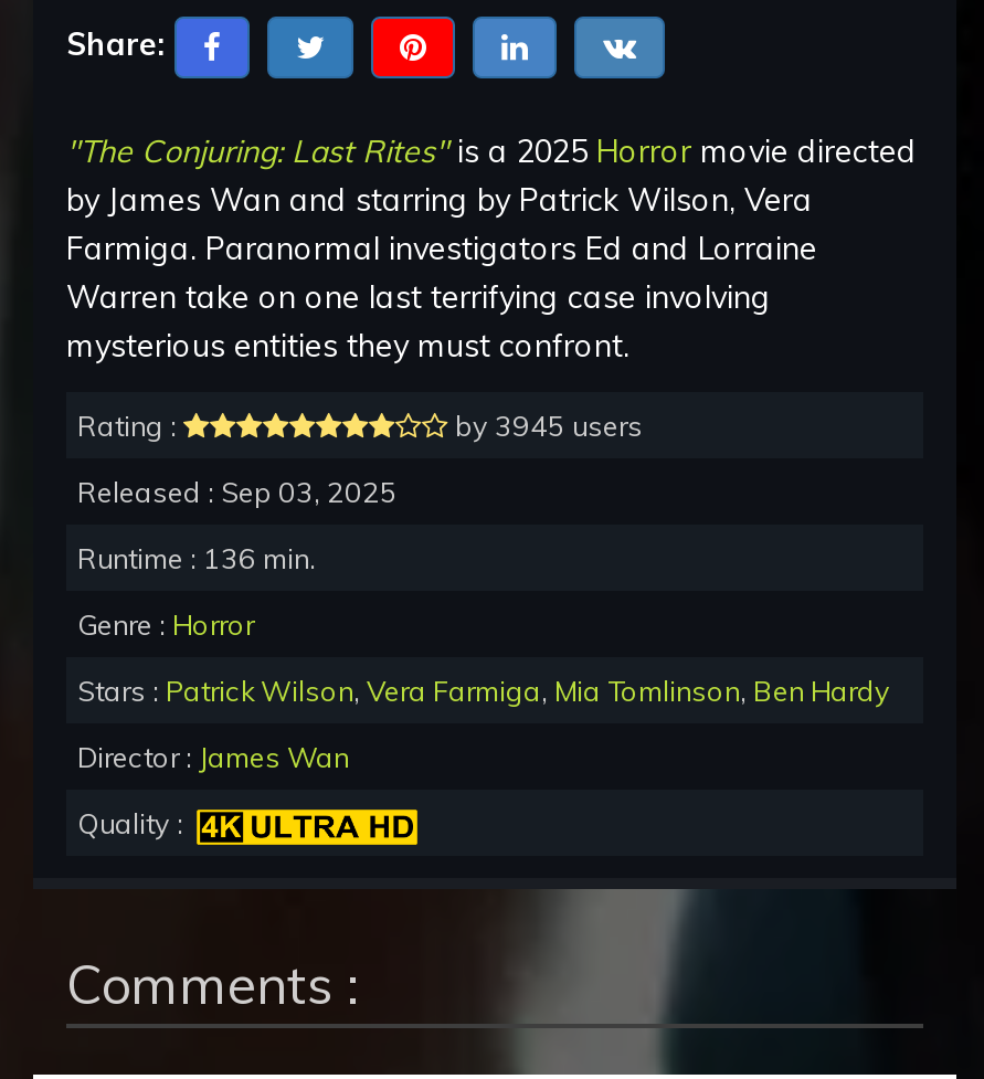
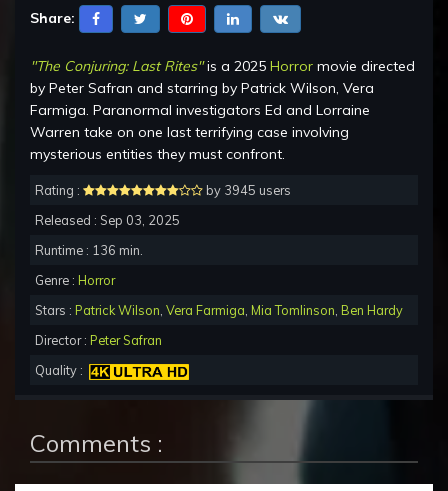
- by James Wan and starring by Patrick Wilson, Vera
+ by Peter Safran and starring by Patrick Wilson, Vera

- Director : James Wan
+ Director : Peter Safran
